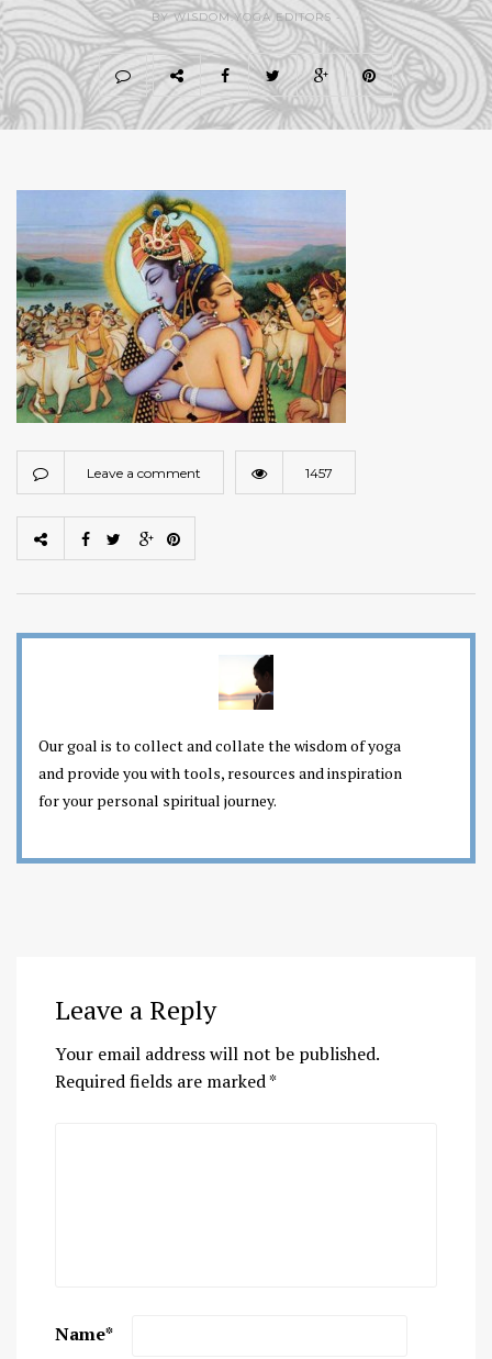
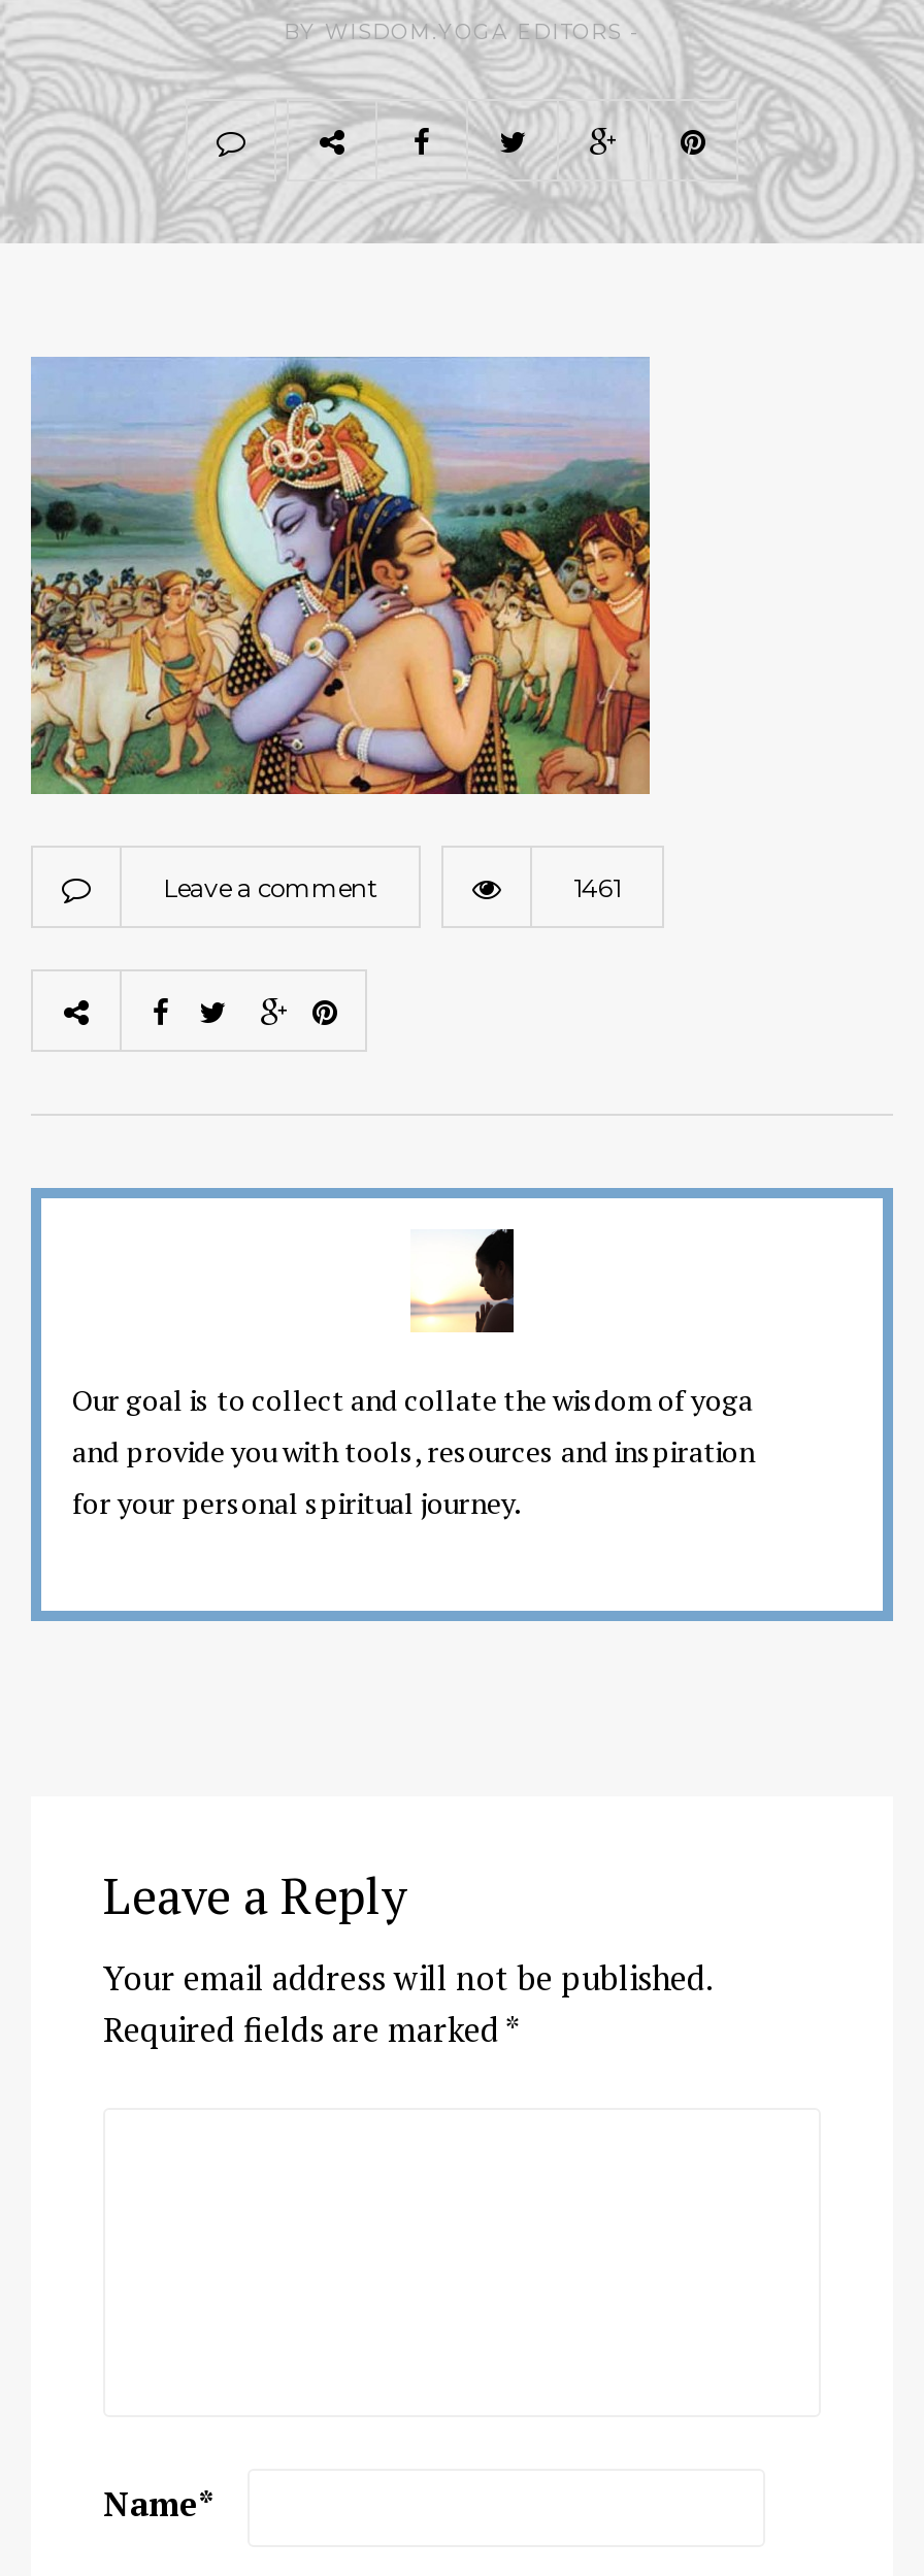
- 1457
+ 1461
